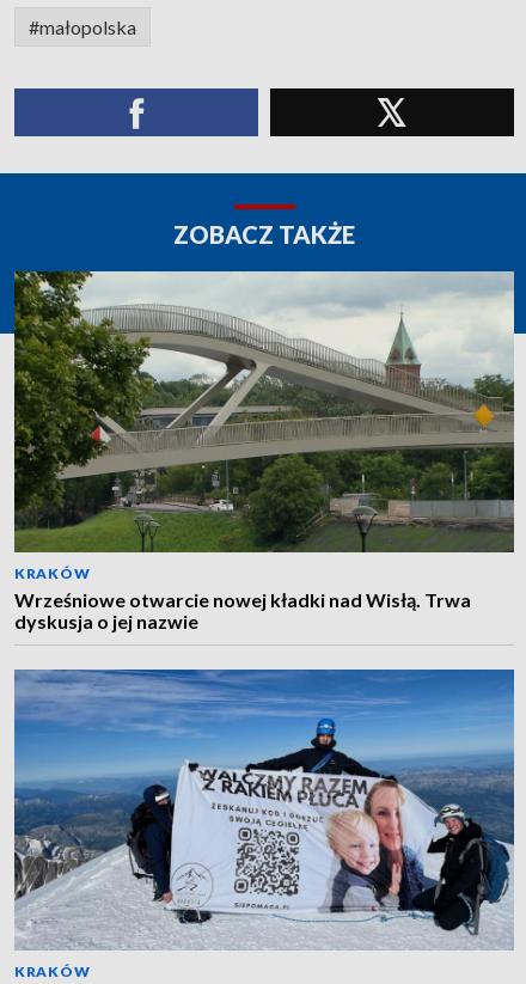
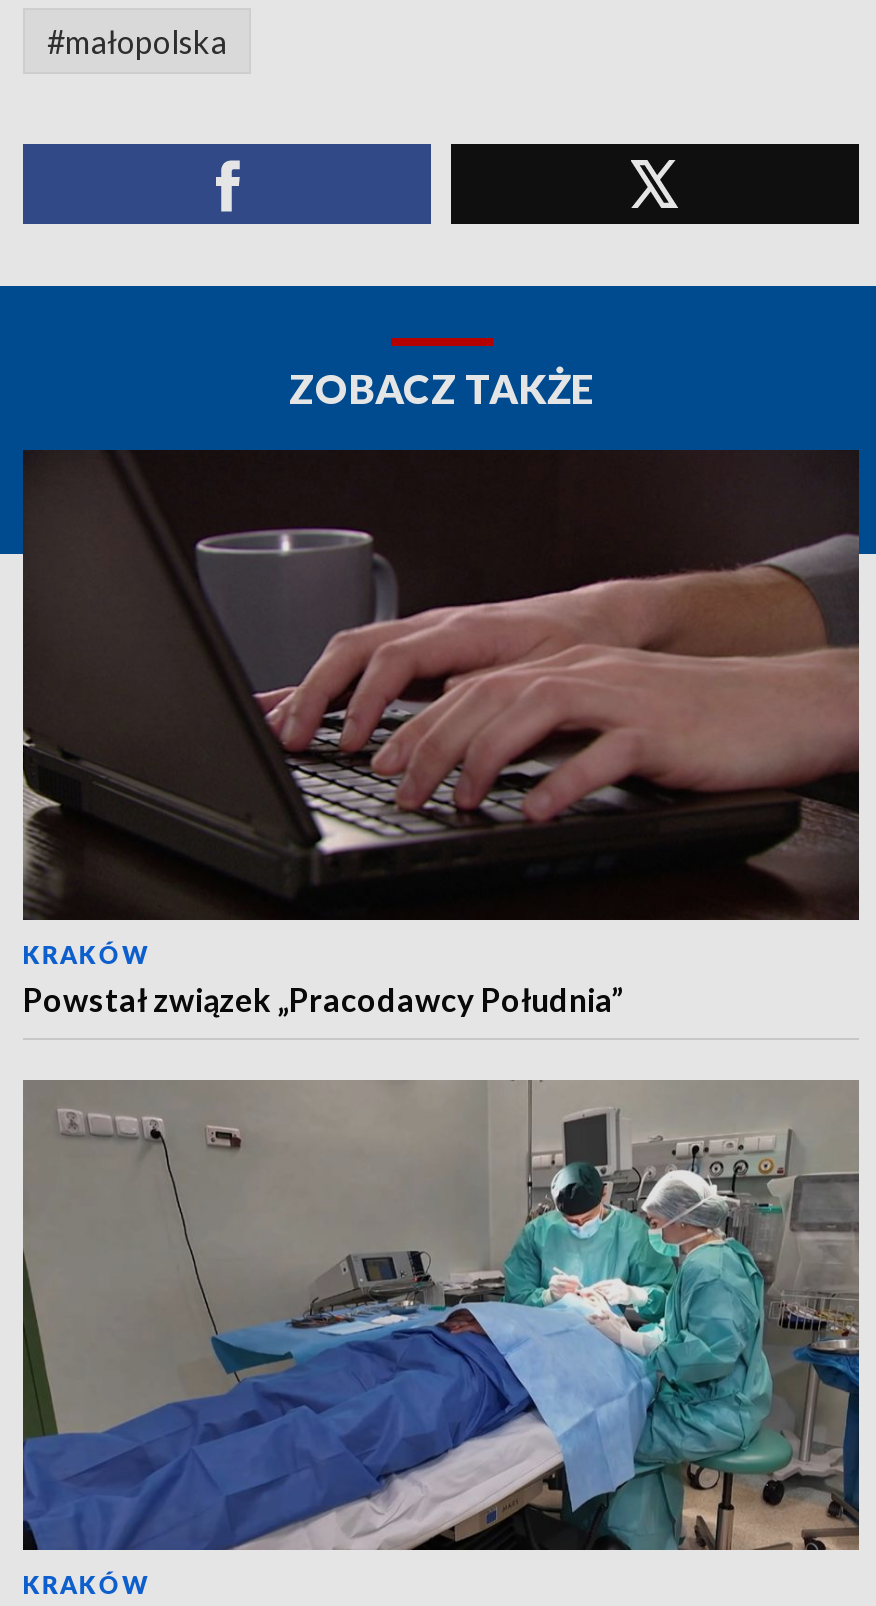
- [image]
- Wrześniowe otwarcie nowej kładki nad Wisłą. Trwa
- dyskusja o jej nazwie
+ [image]
+ Powstał związek „Pracodawcy Południa”

- [image]
+ [image]
